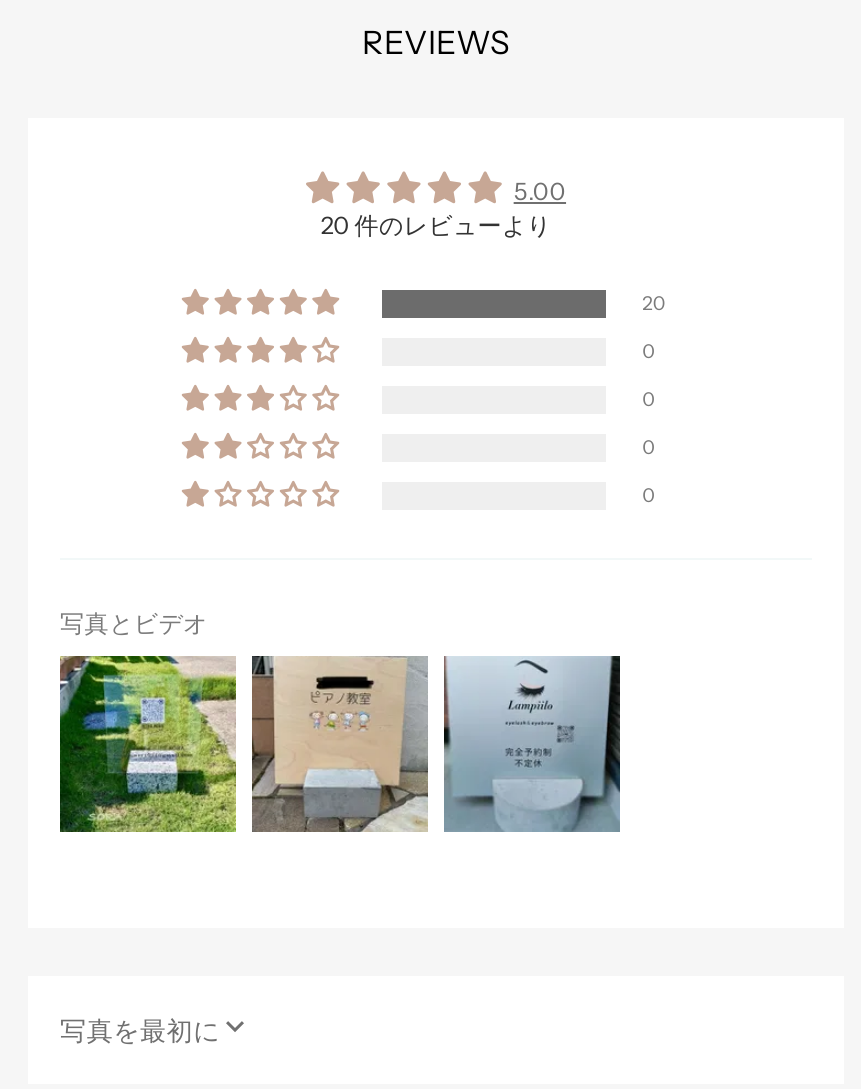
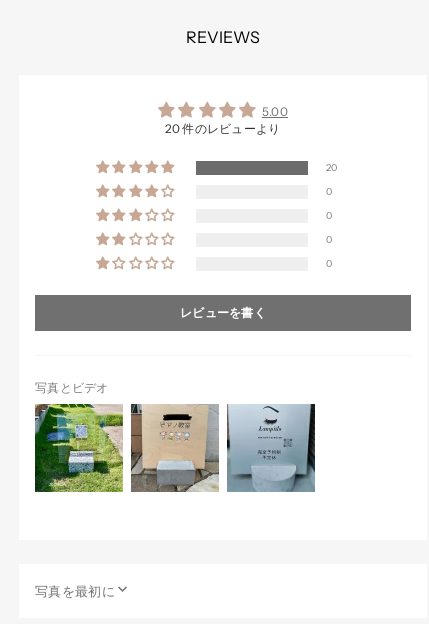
+ レビューを書く
